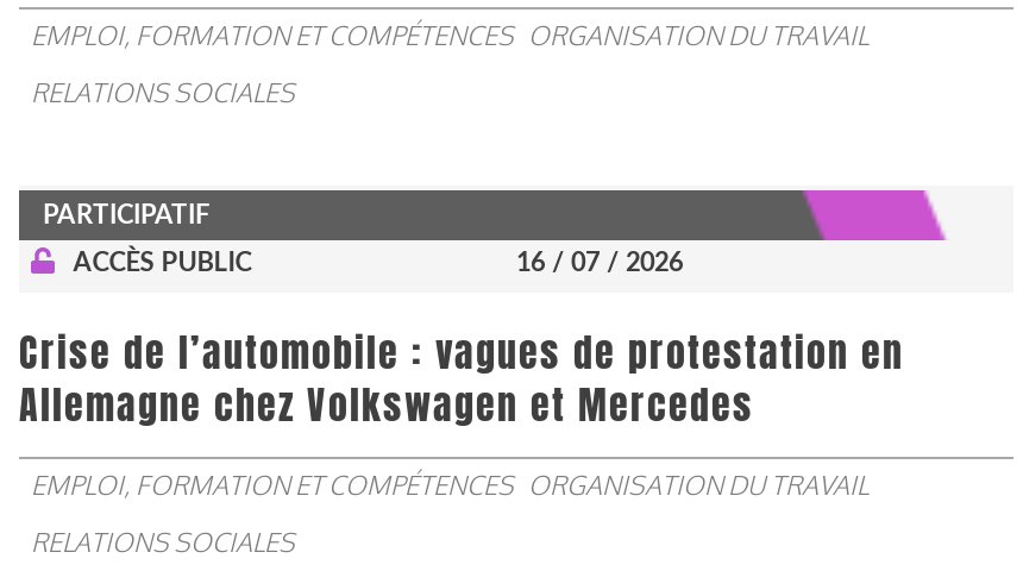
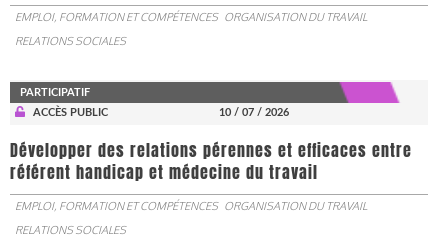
- 16 / 07 / 2026
+ 10 / 07 / 2026

- Crise de l’automobile : vagues de protestation en
- Allemagne chez Volkswagen et Mercedes
+ Développer des relations pérennes et efficaces entre
+ référent handicap et médecine du travail
